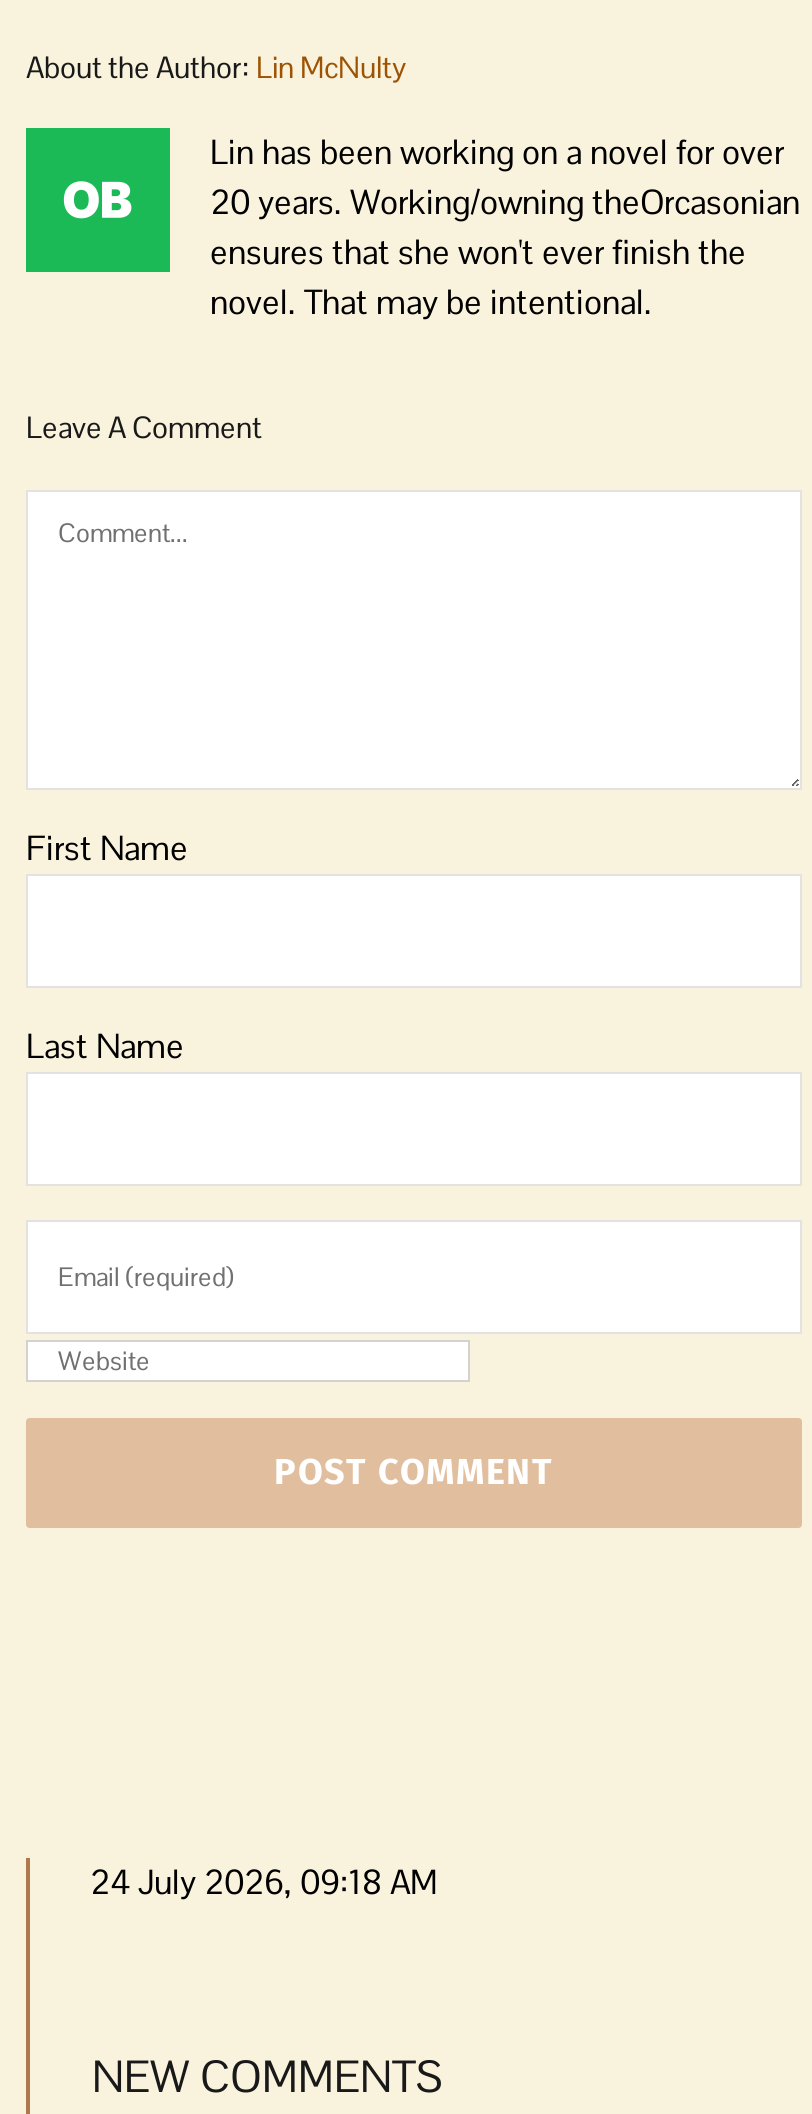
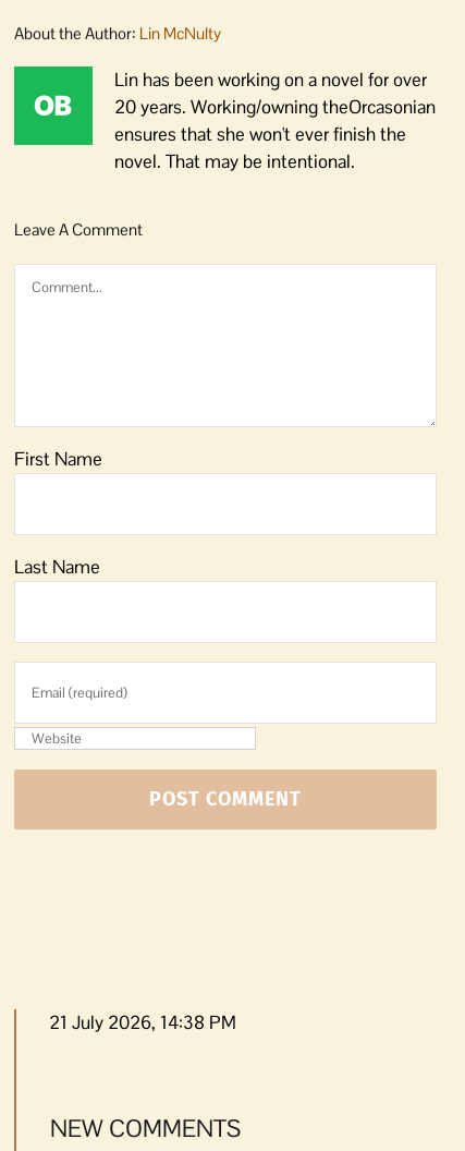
- 24 July 2026, 09:18 AM
+ 21 July 2026, 14:38 PM
